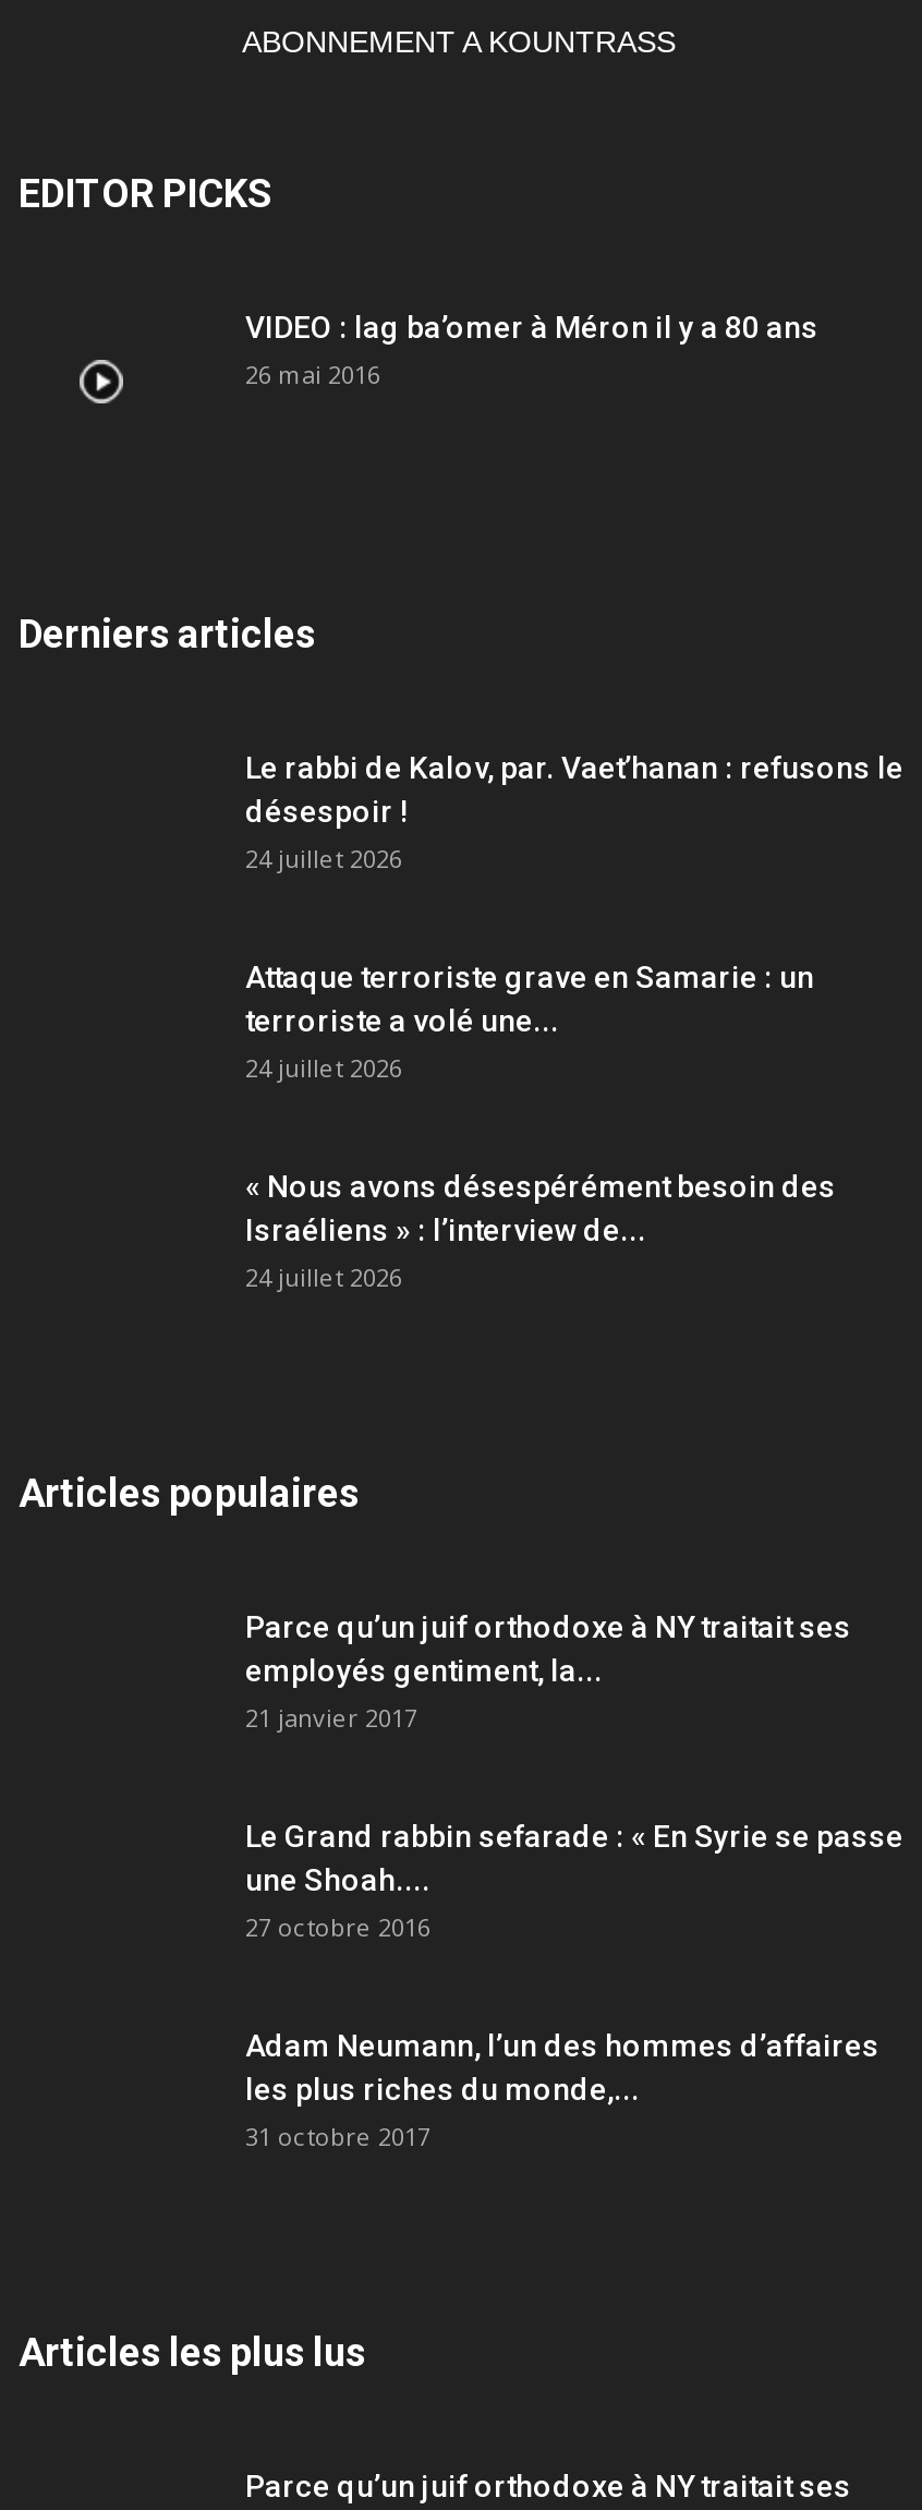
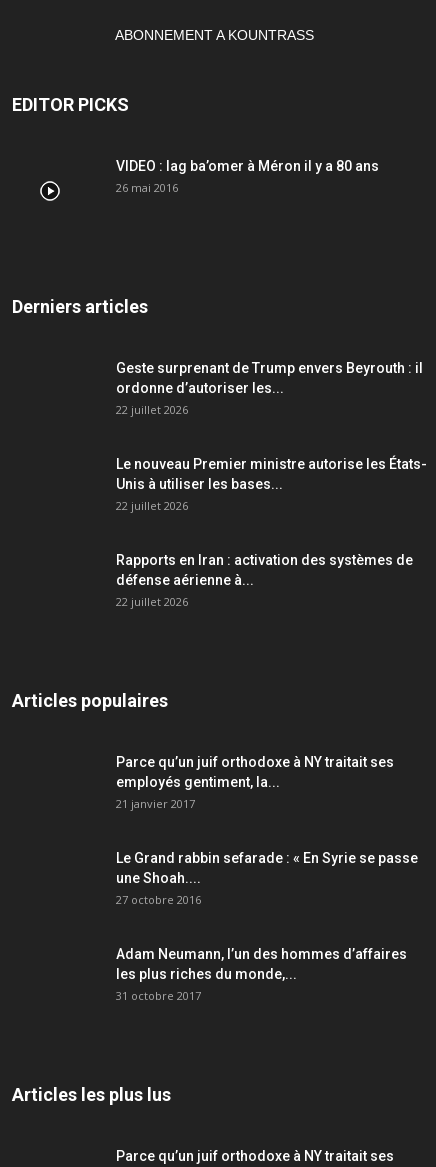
- Le rabbi de Kalov, par. Vaet’hanan : refusons le
- désespoir !
- 24 juillet 2026
+ Geste surprenant de Trump envers Beyrouth : il
+ ordonne d’autoriser les...
+ 22 juillet 2026

- Attaque terroriste grave en Samarie : un
- terroriste a volé une...
- 24 juillet 2026
+ Le nouveau Premier ministre autorise les États-
+ Unis à utiliser les bases...
+ 22 juillet 2026

- « Nous avons désespérément besoin des
- Israéliens » : l’interview de...
- 24 juillet 2026
+ Rapports en Iran : activation des systèmes de
+ défense aérienne à...
+ 22 juillet 2026
